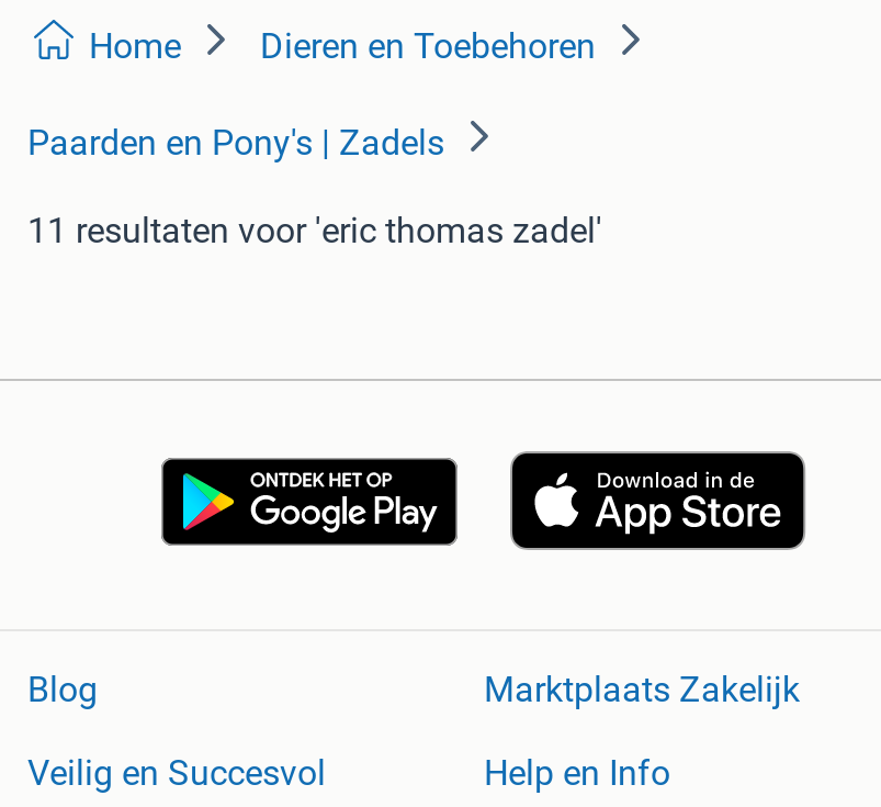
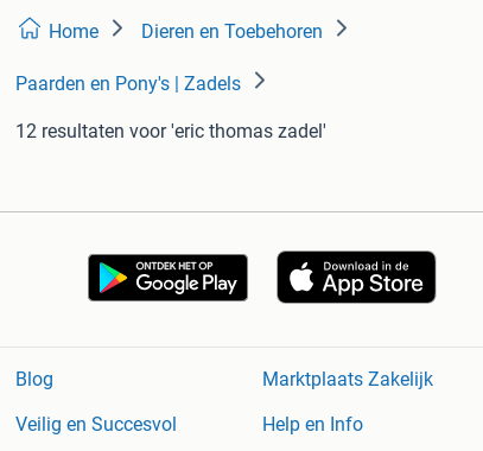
- 11 resultaten voor 'eric thomas zadel'
+ 12 resultaten voor 'eric thomas zadel'
